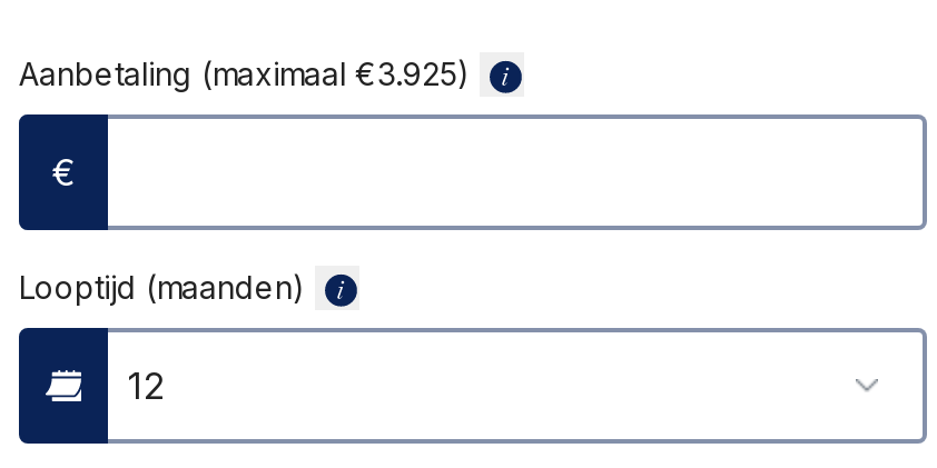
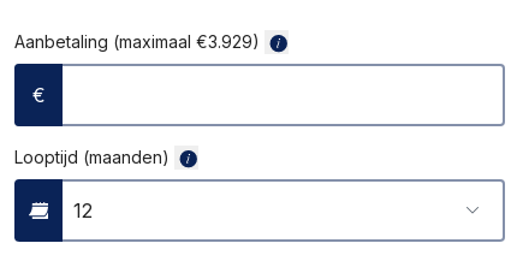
- Aanbetaling (maximaal €3.925)
+ Aanbetaling (maximaal €3.929)
